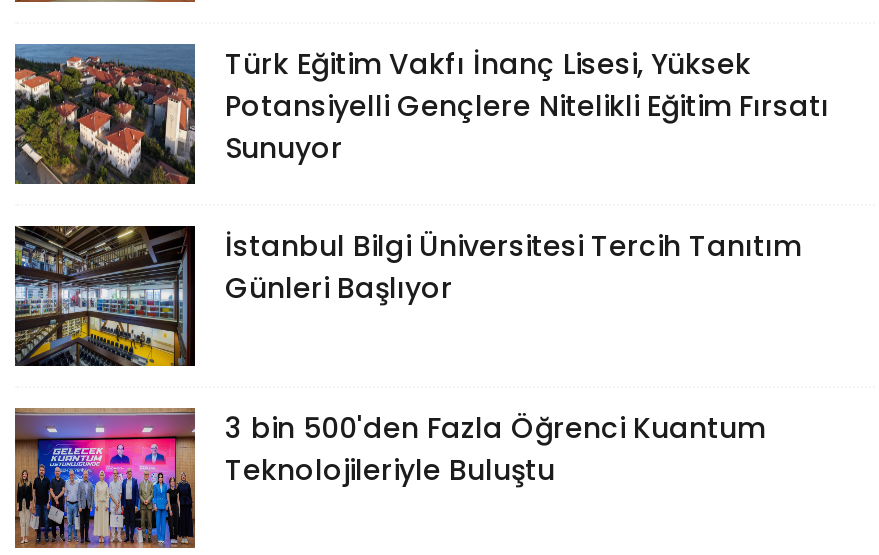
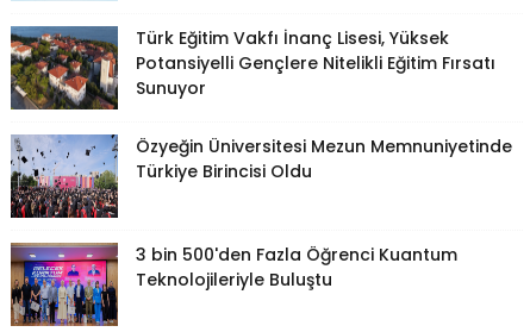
- [image]
- İstanbul Bilgi Üniversitesi Tercih Tanıtım
- Günleri Başlıyor
+ [image]
+ Özyeğin Üniversitesi Mezun Memnuniyetinde
+ Türkiye Birincisi Oldu
